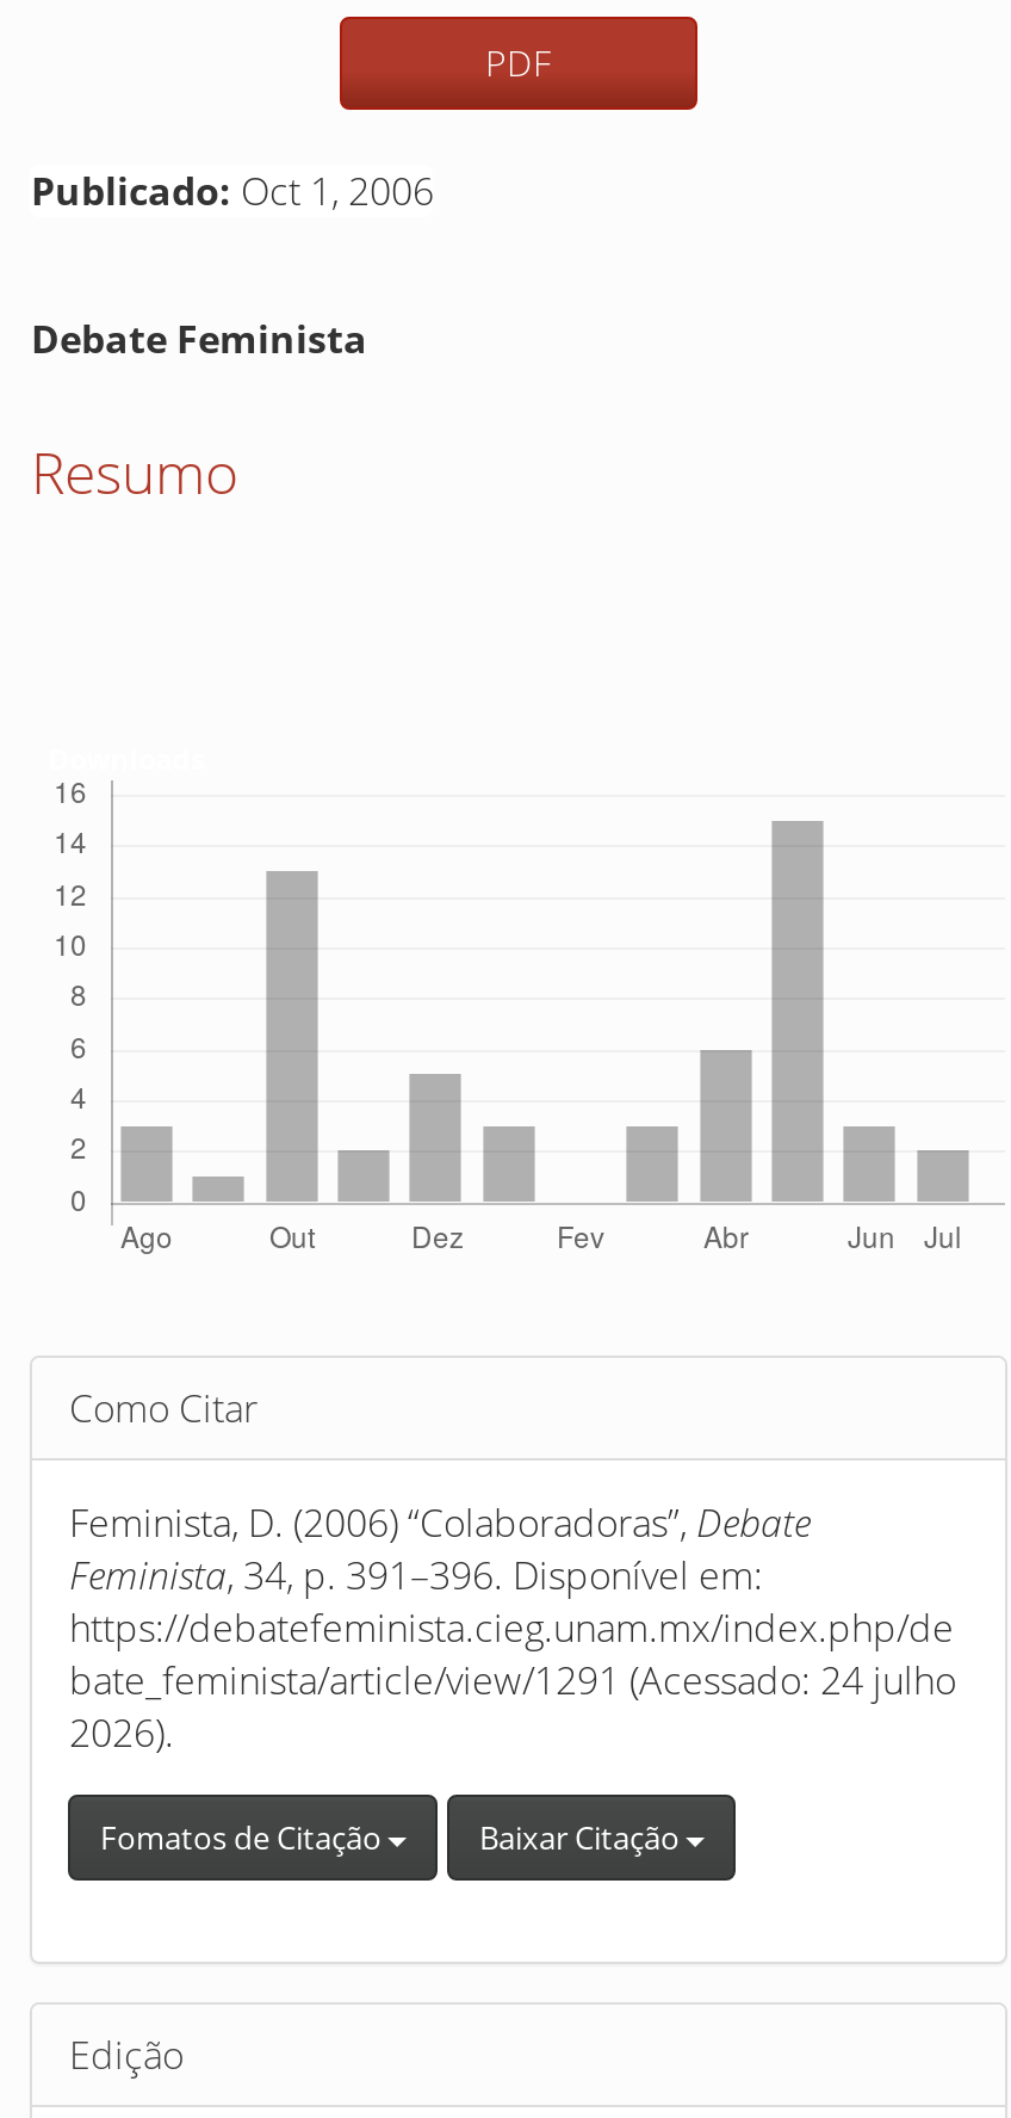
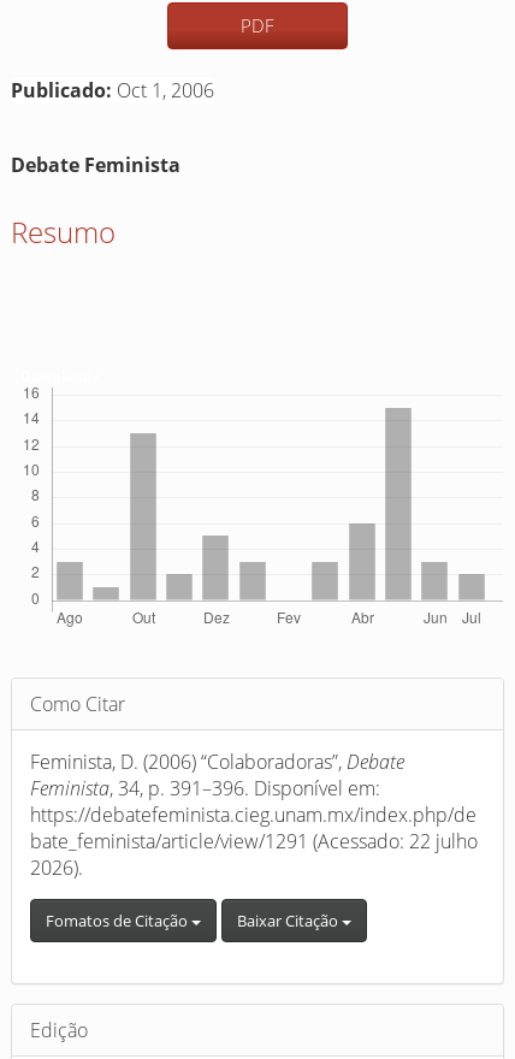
- bate_feminista/article/view/1291 (Acessado: 24 julho
+ bate_feminista/article/view/1291 (Acessado: 22 julho
